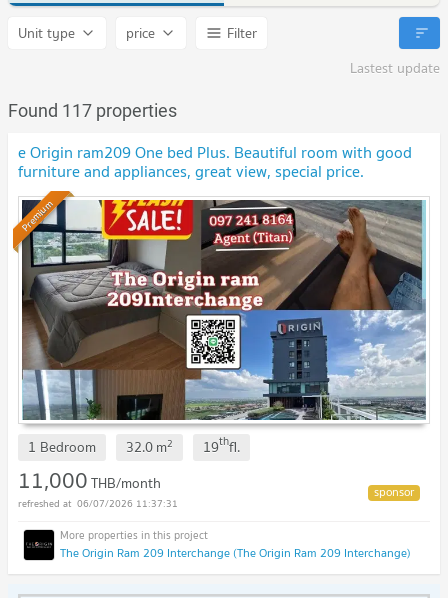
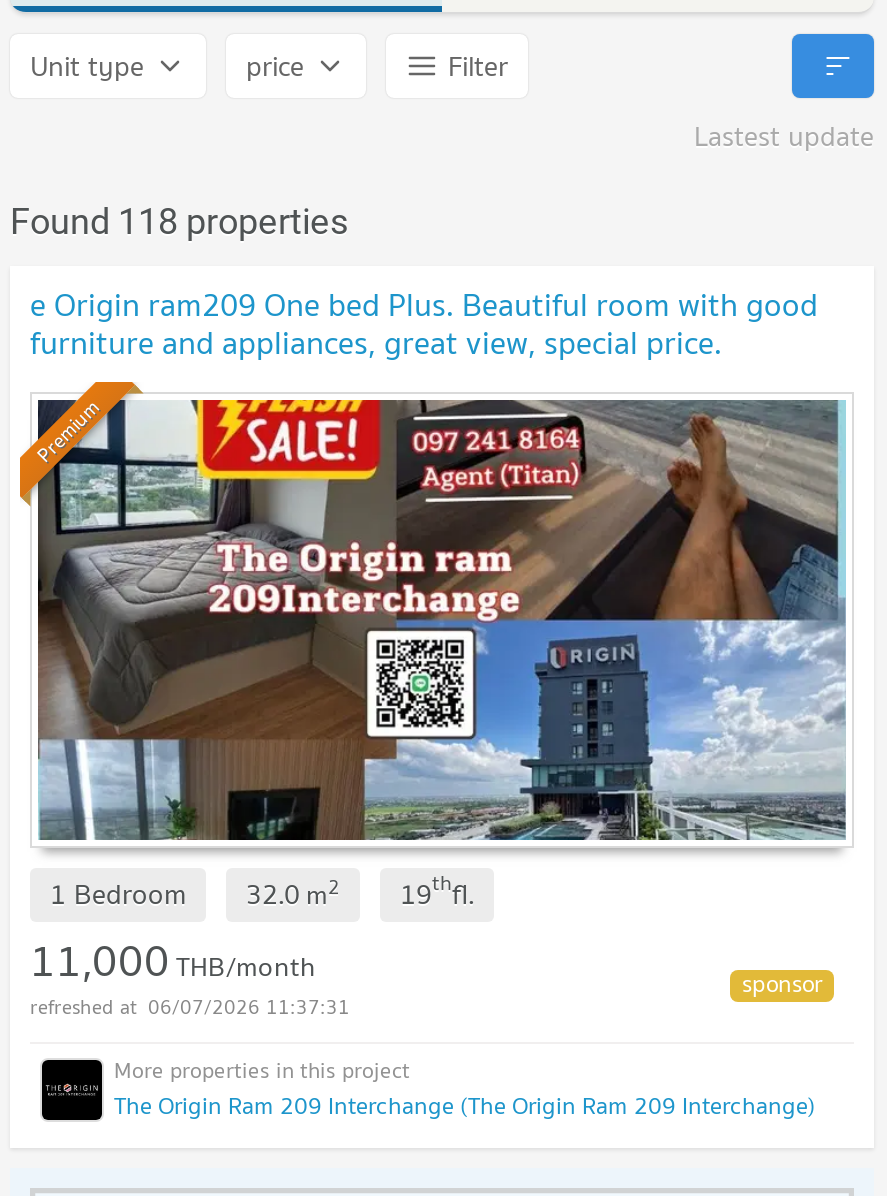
- Found 117 properties
+ Found 118 properties
